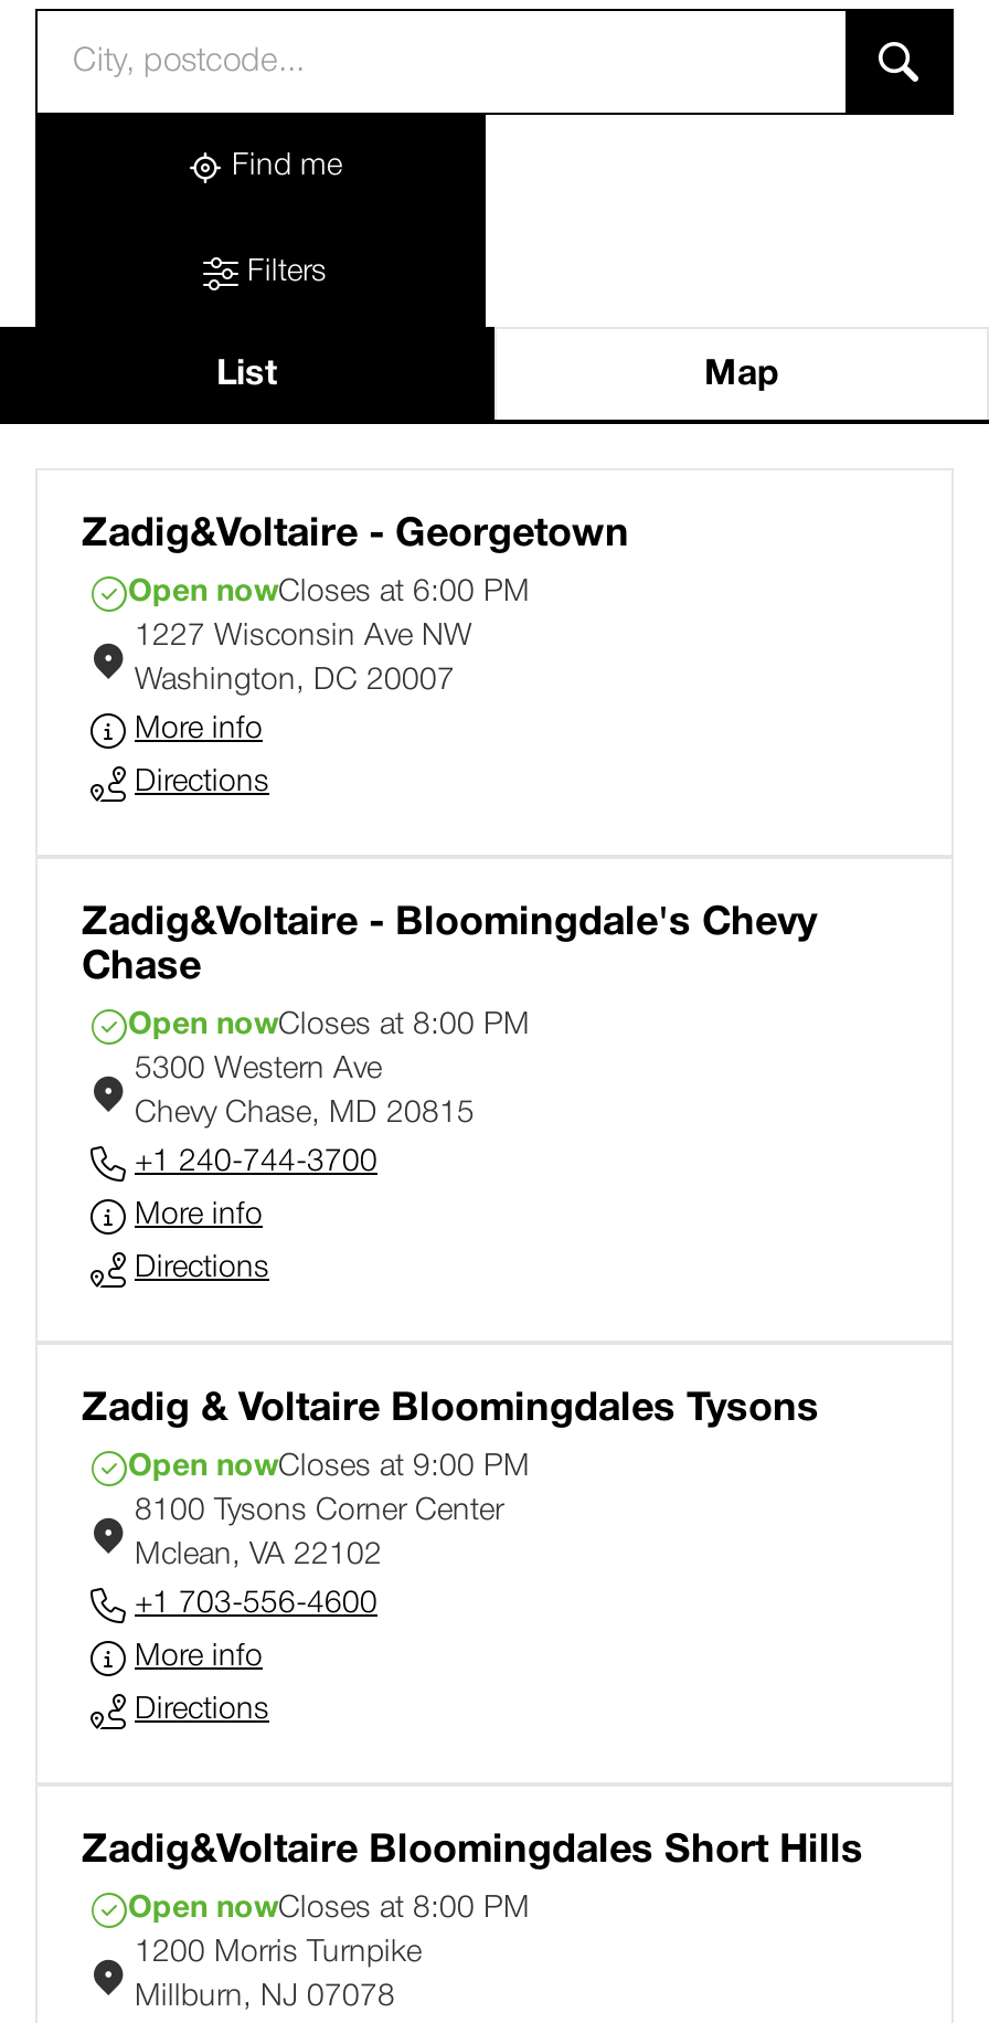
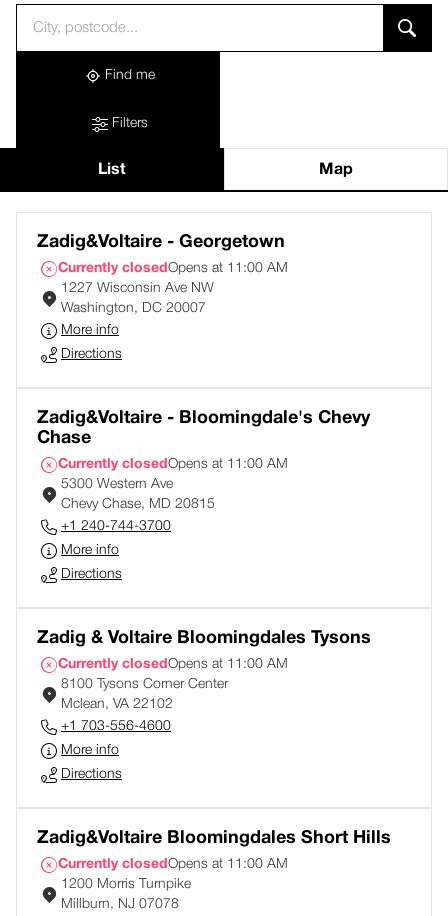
- Open nowCloses at 6:00 PM
+ Currently closedOpens at 11:00 AM

- Open nowCloses at 8:00 PM
+ Currently closedOpens at 11:00 AM

- Open nowCloses at 9:00 PM
+ Currently closedOpens at 11:00 AM

- Open nowCloses at 8:00 PM
+ Currently closedOpens at 11:00 AM
